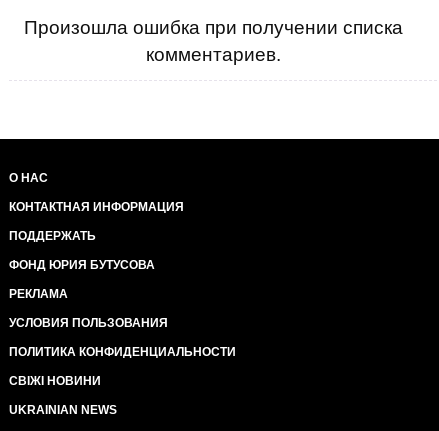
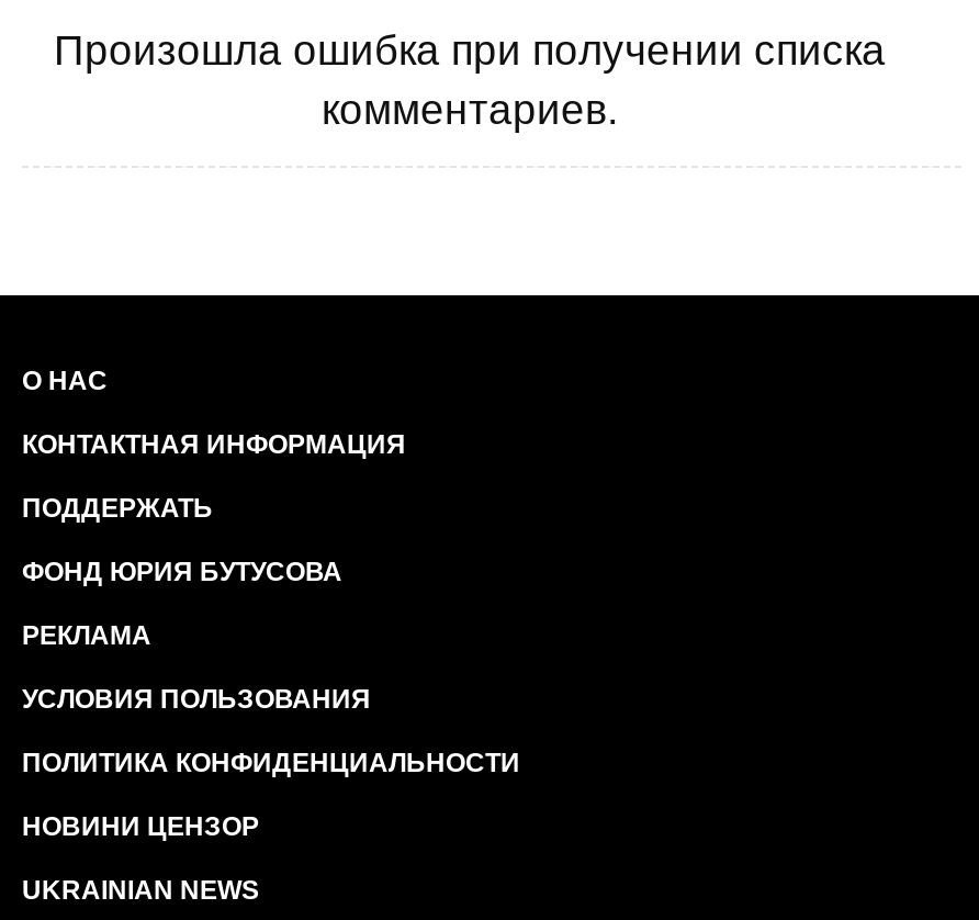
- СВІЖІ НОВИНИ
+ НОВИНИ ЦЕНЗОР
